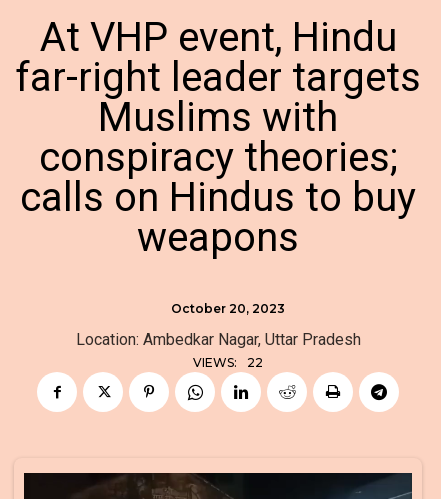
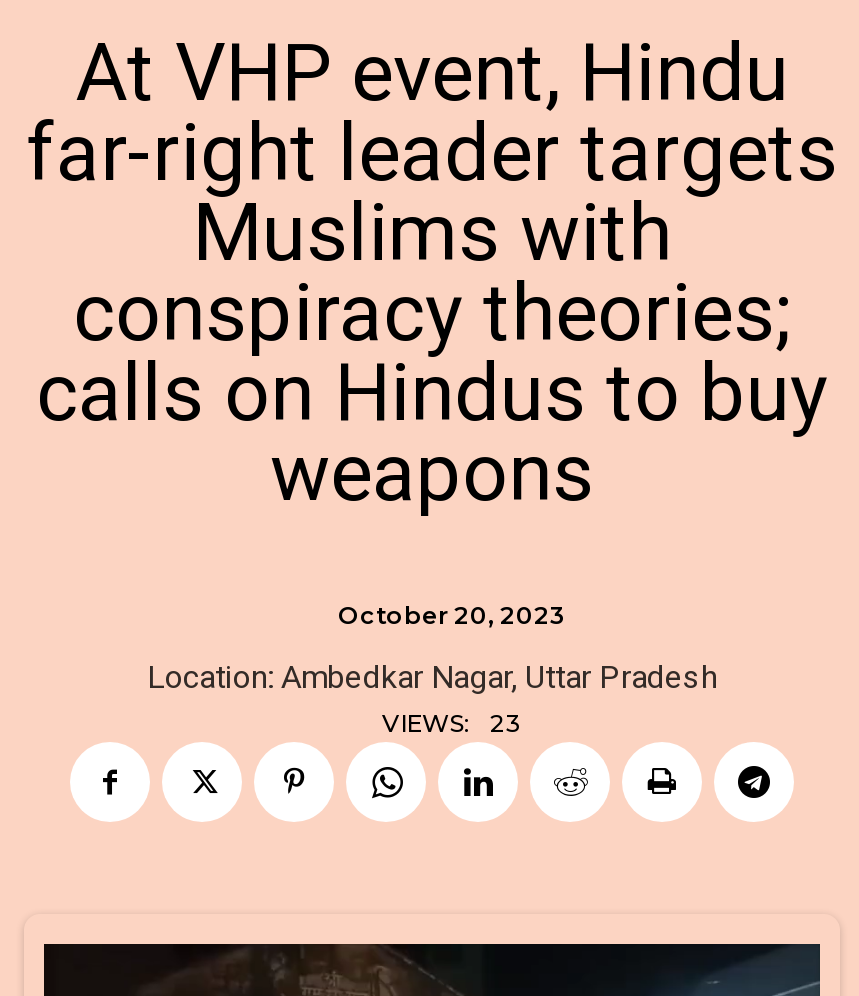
- VIEWS: 22
+ VIEWS: 23
